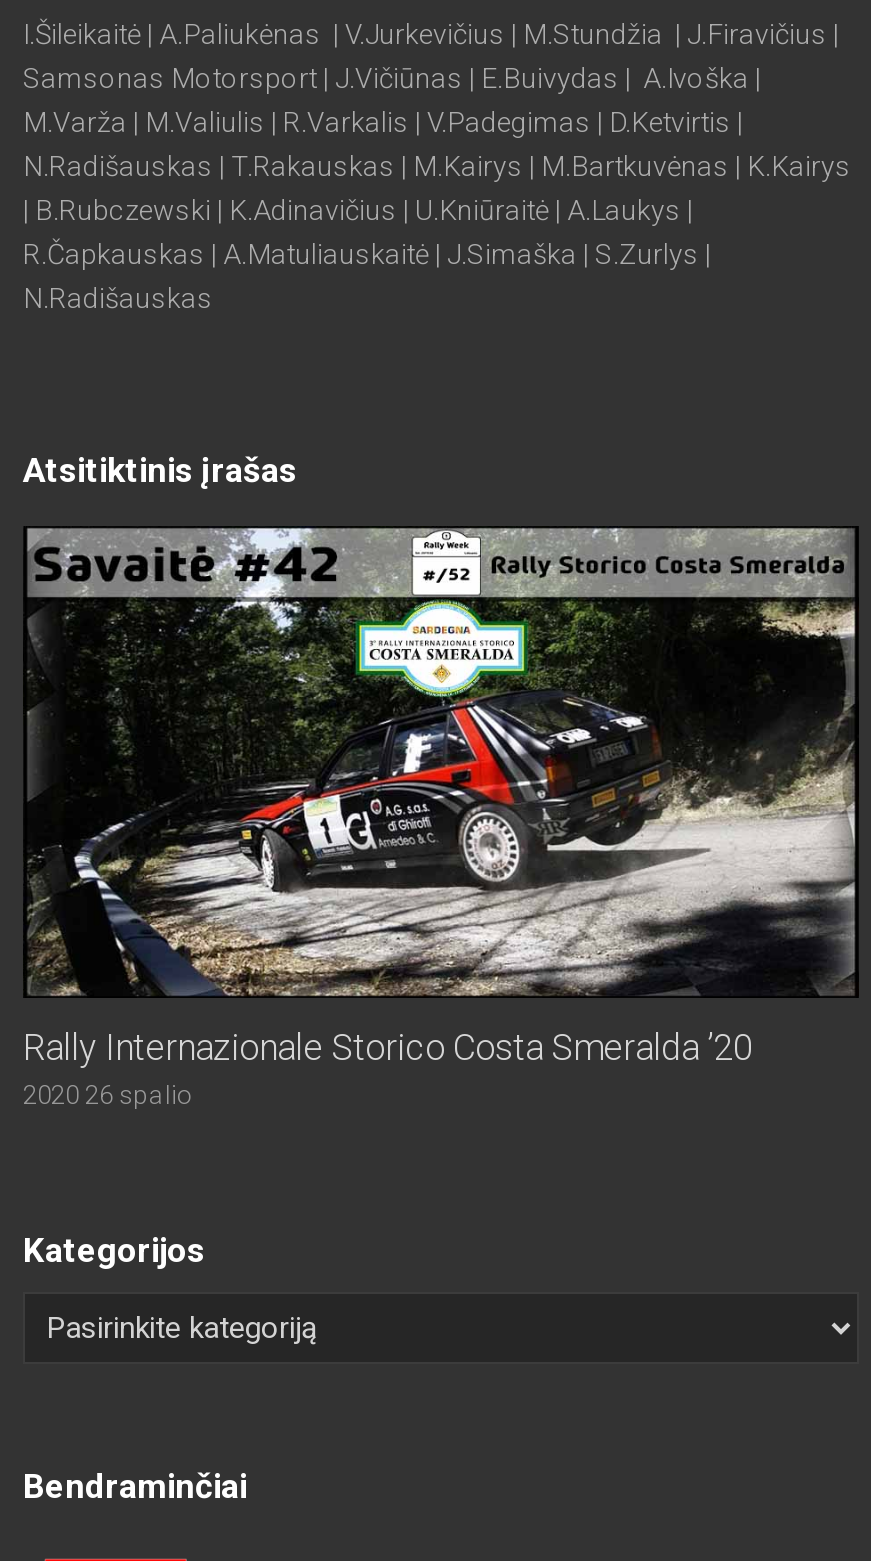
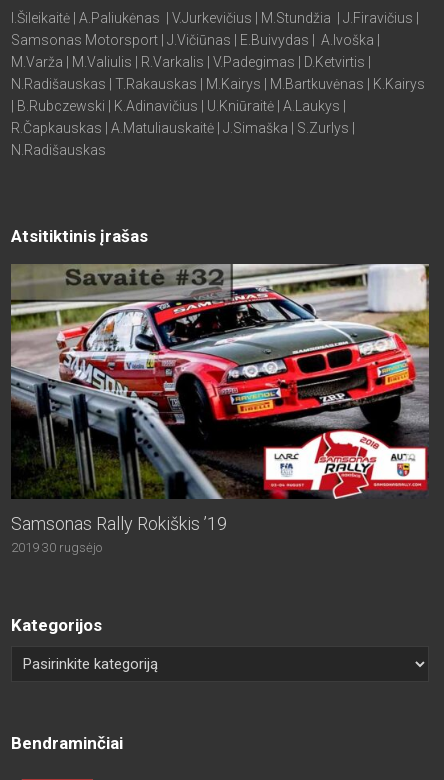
- [image]
- Rally Internazionale Storico Costa Smeralda ’20
- 2020 26 spalio
+ [image]
+ Samsonas Rally Rokiškis ’19
+ 2019 30 rugsėjo
